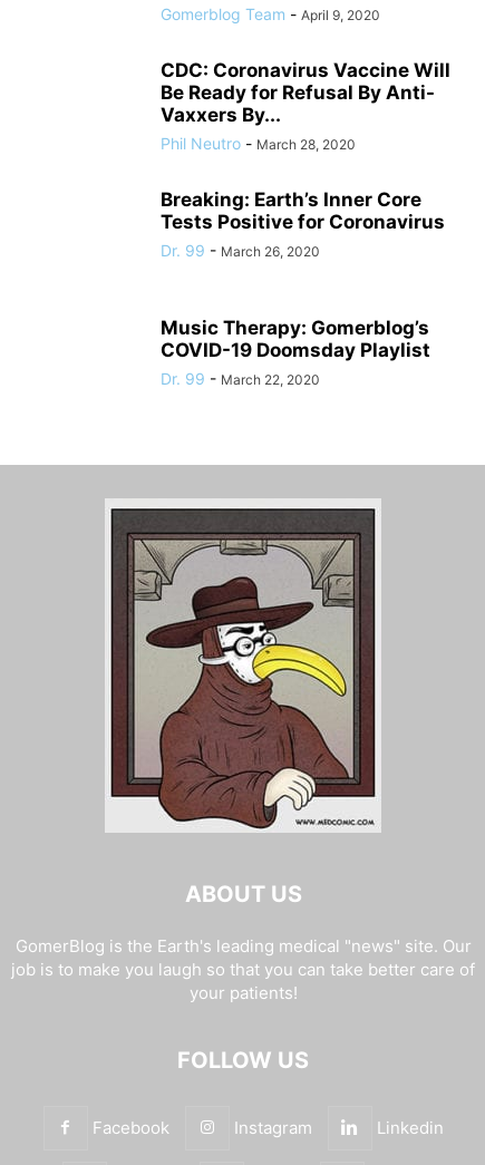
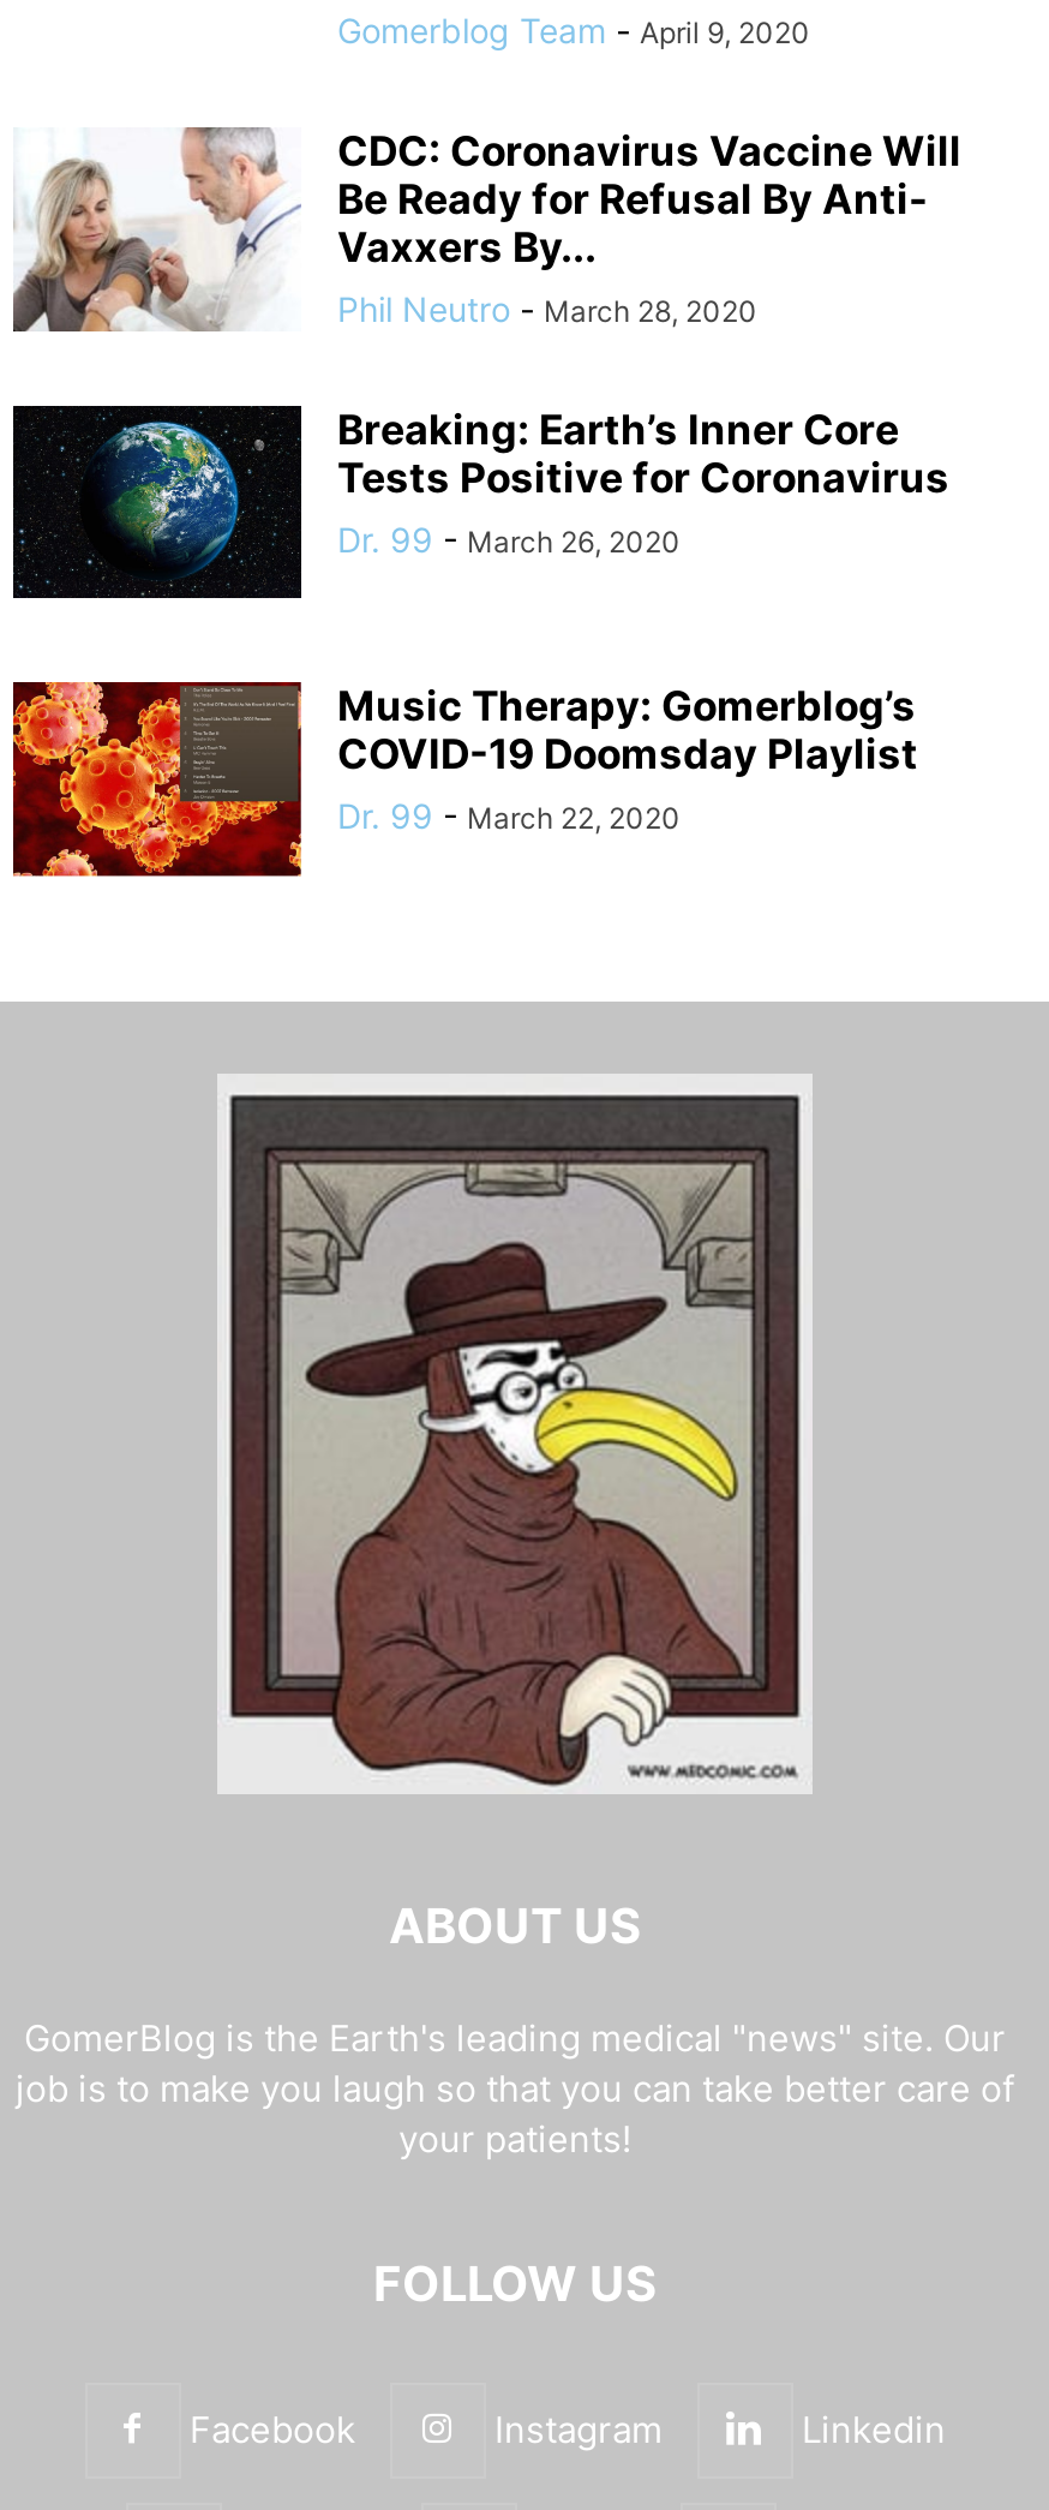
+ [image]

+ [image]

+ [image]
